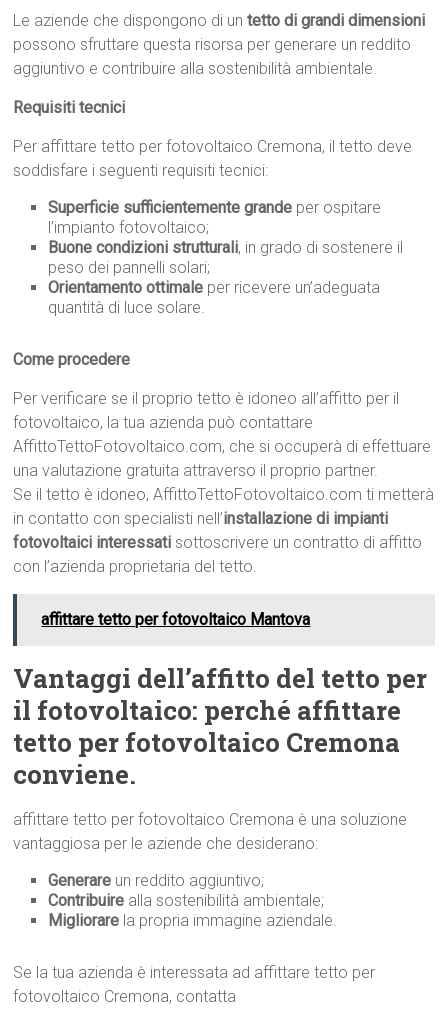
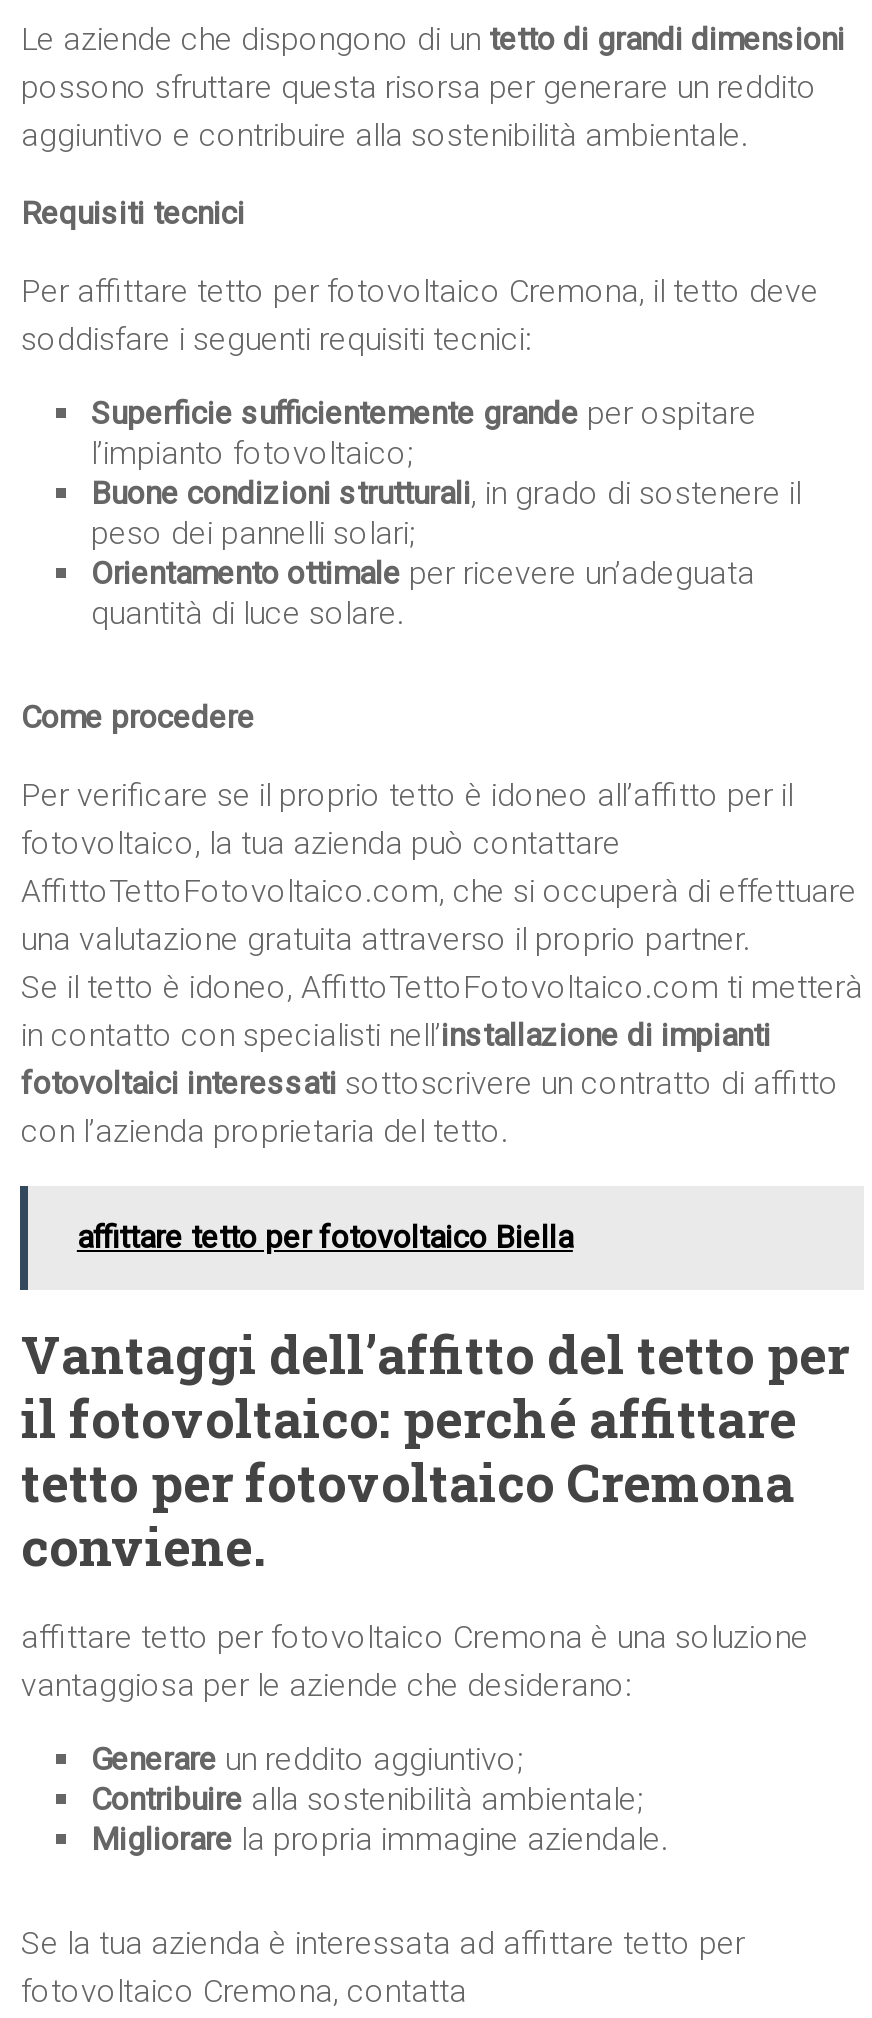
- affittare tetto per fotovoltaico Mantova
+ affittare tetto per fotovoltaico Biella
